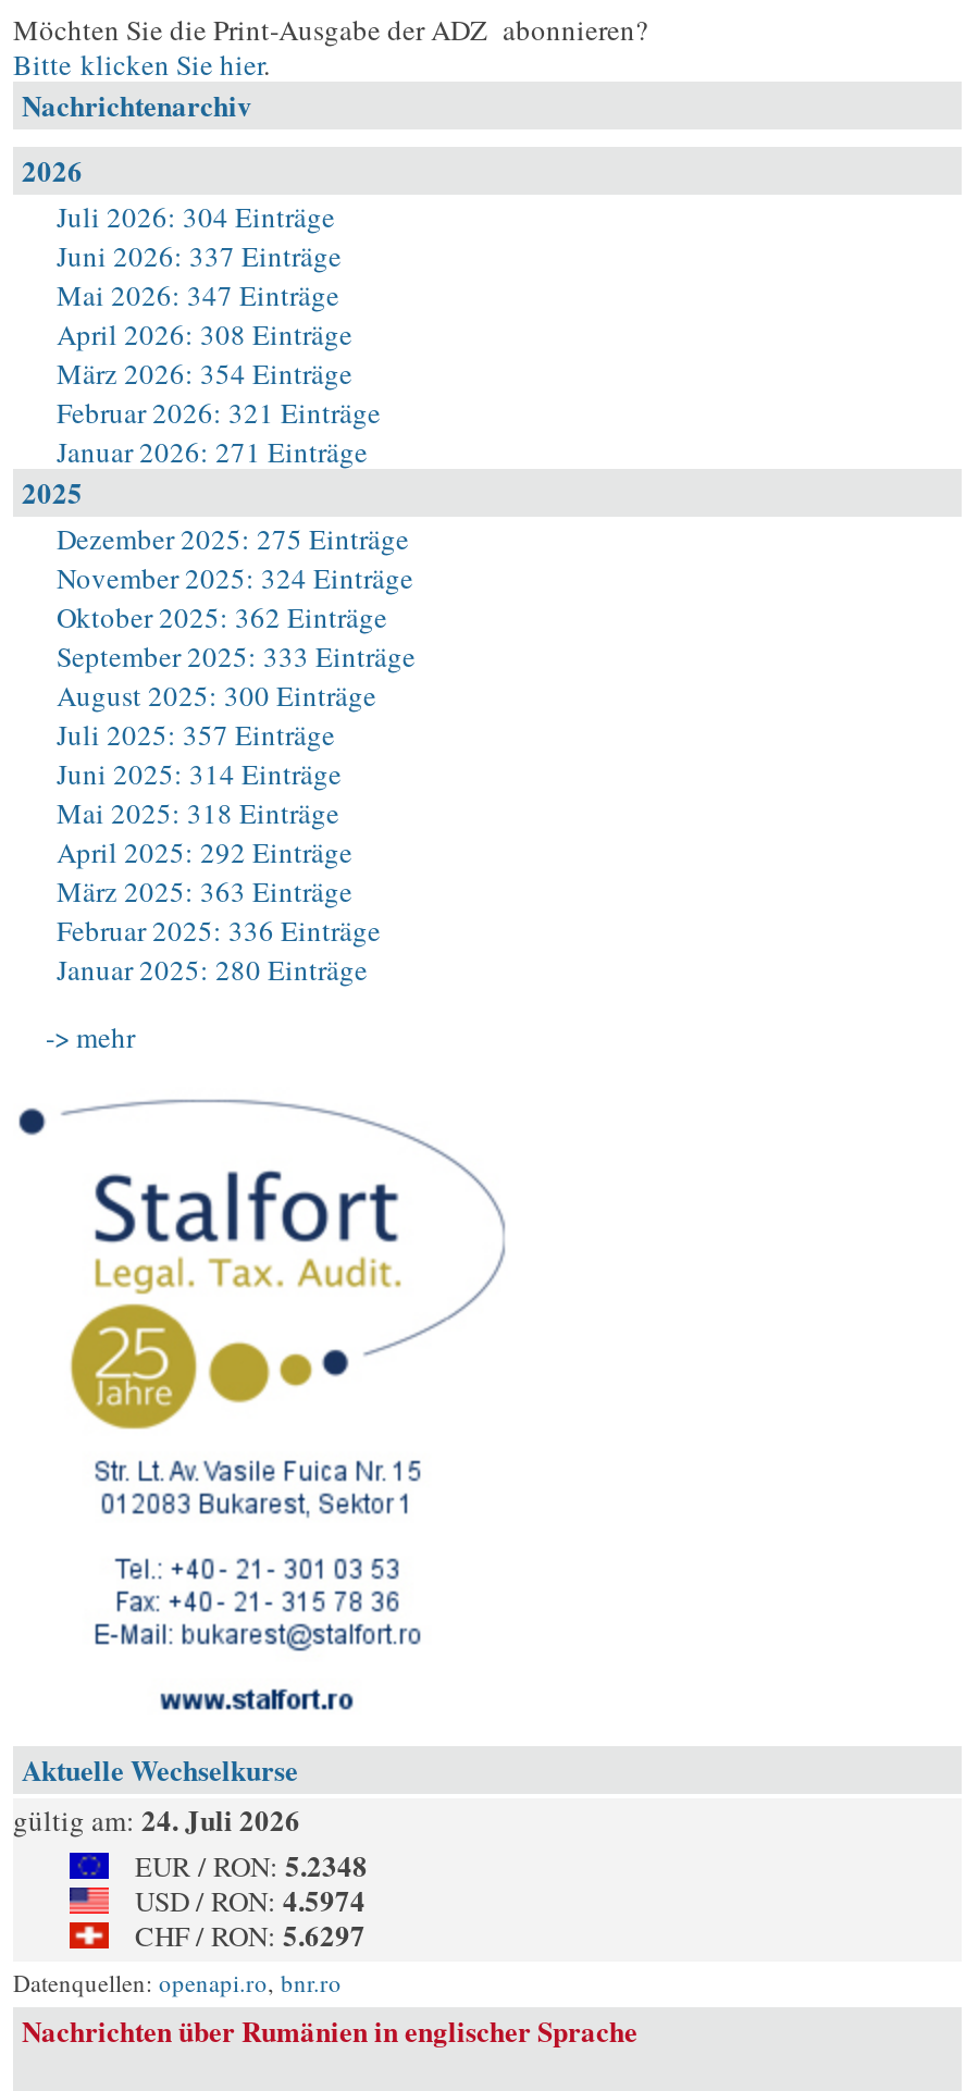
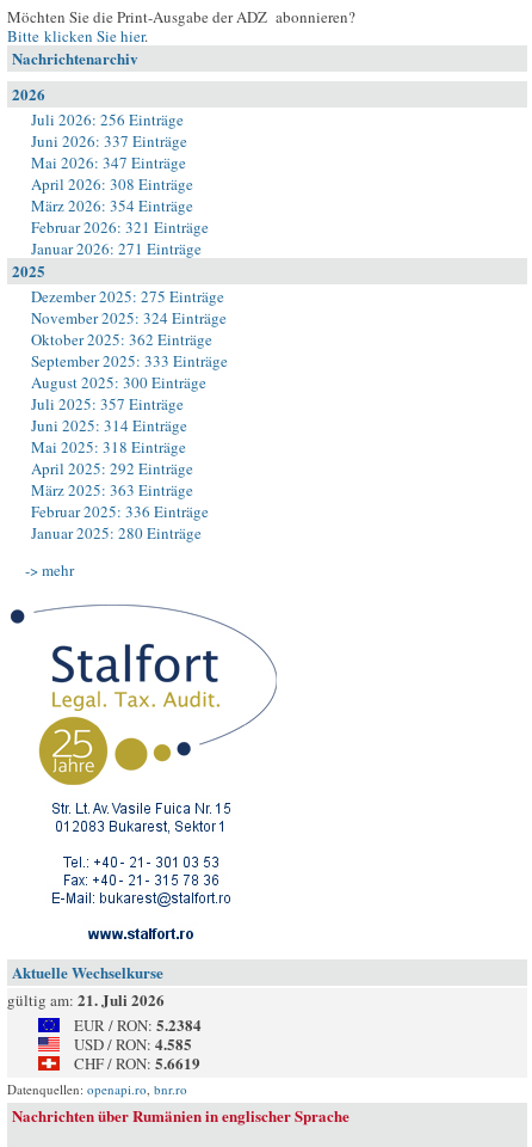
- Juli 2026: 304 Einträge
+ Juli 2026: 256 Einträge

- gültig am: 24. Juli 2026
+ gültig am: 21. Juli 2026

- EUR / RON: 5.2348
+ EUR / RON: 5.2384

- USD / RON: 4.5974
+ USD / RON: 4.585

- CHF / RON: 5.6297
+ CHF / RON: 5.6619
